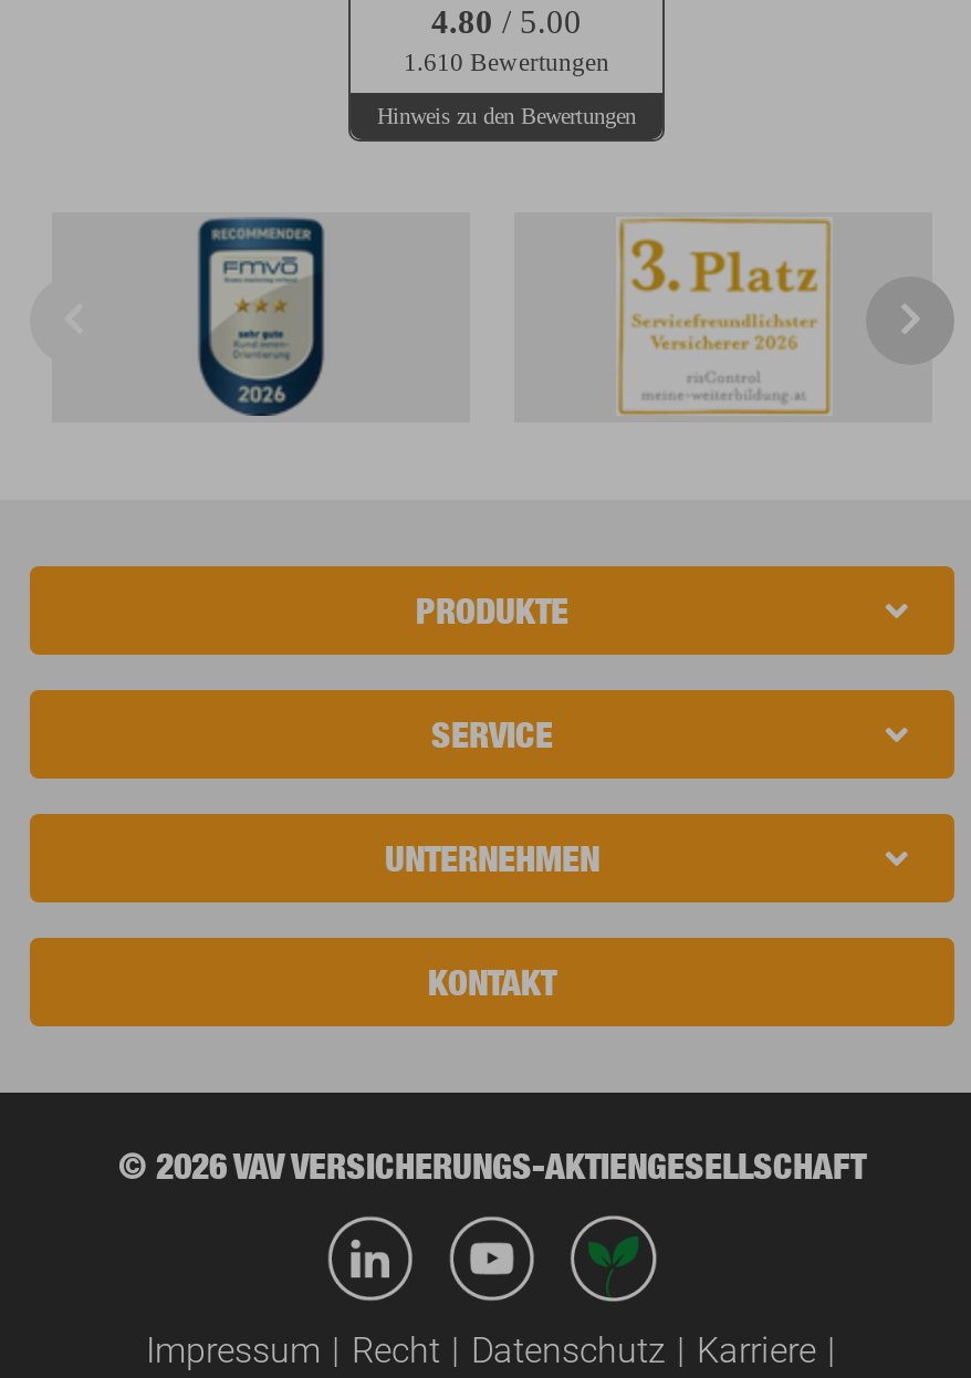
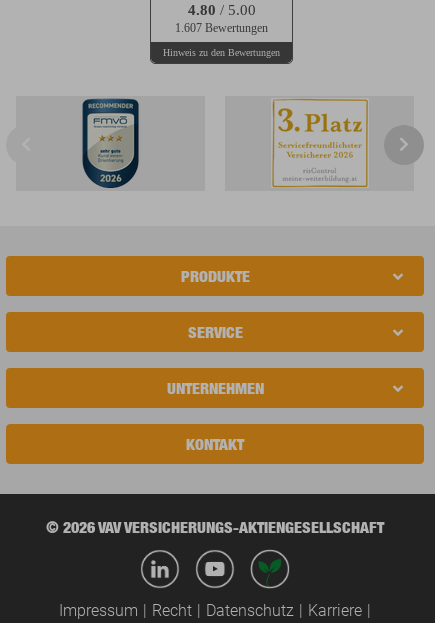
- 1.610 Bewertungen
+ 1.607 Bewertungen
